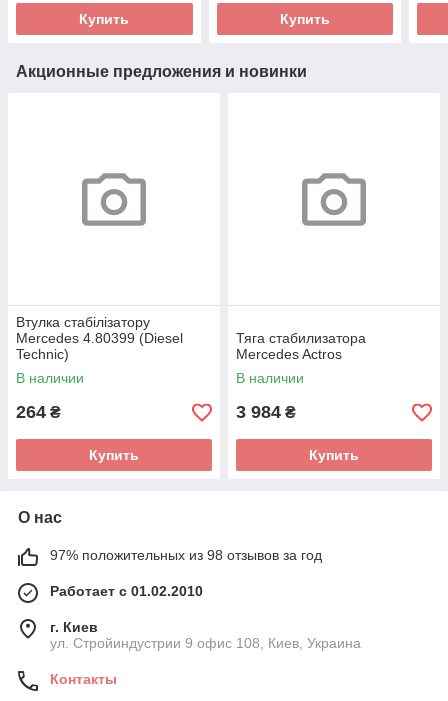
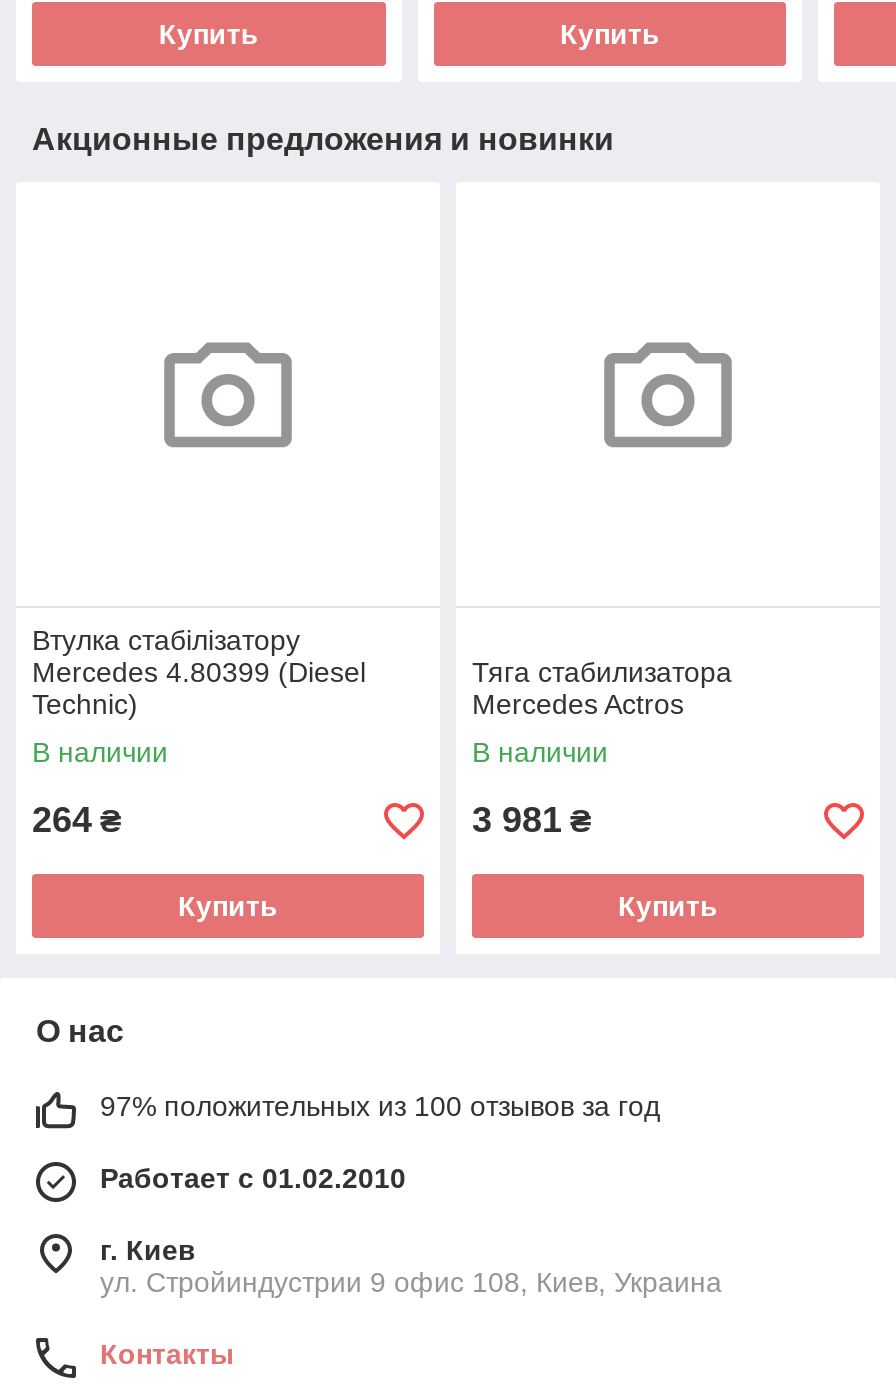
- 3 984 ₴
+ 3 981 ₴

- 97% положительных из 98 отзывов за год
+ 97% положительных из 100 отзывов за год
